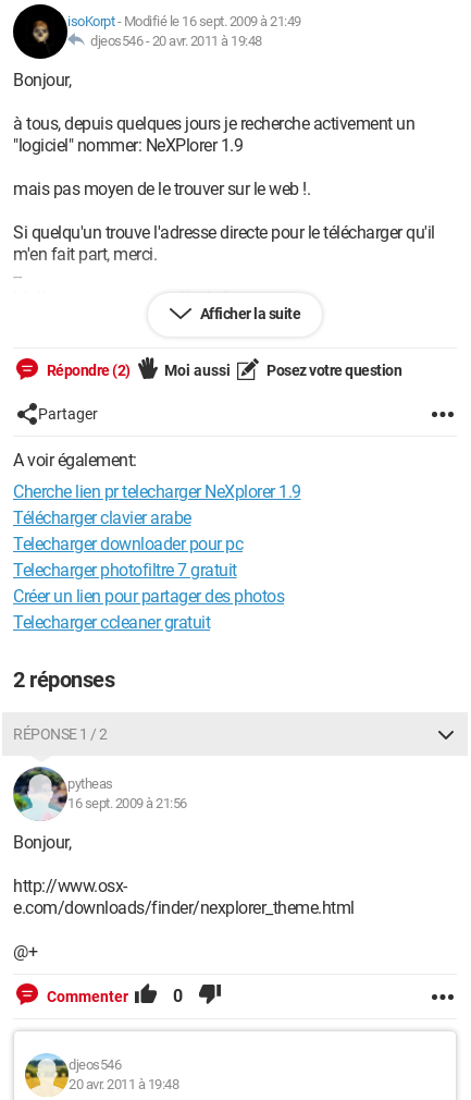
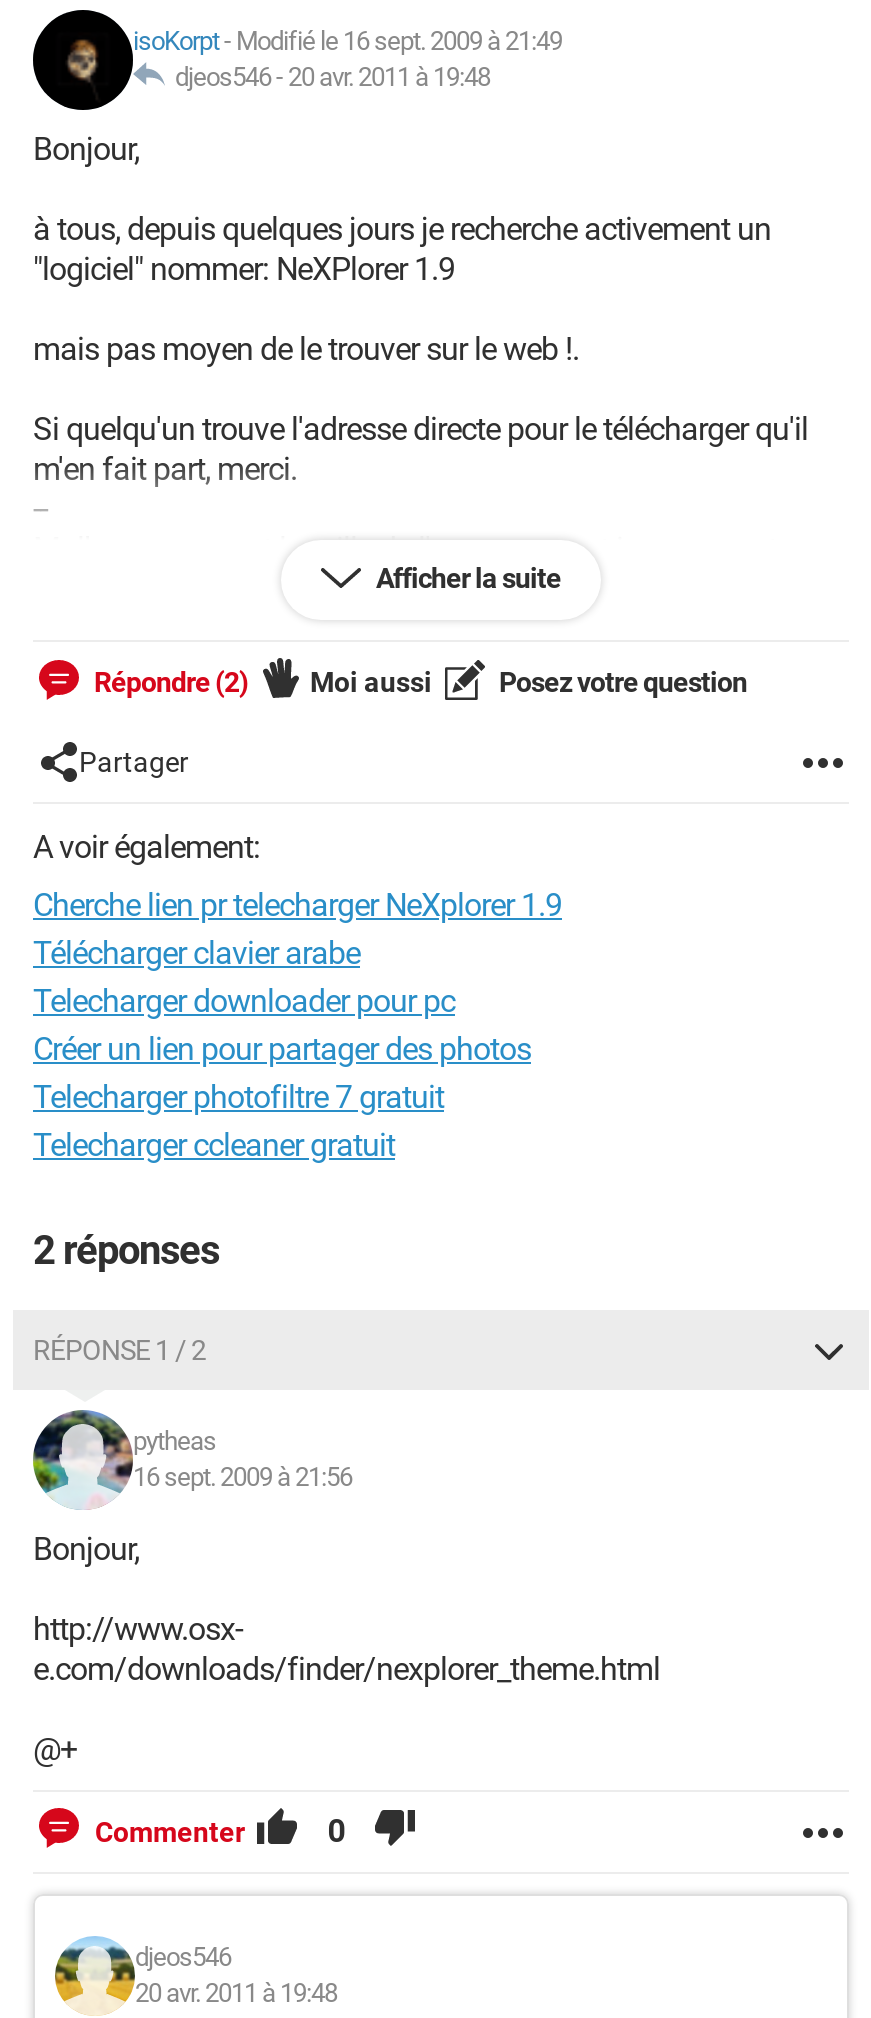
moved down: Telecharger photofiltre 7 gratuit

moved up: Créer un lien pour partager des photos
